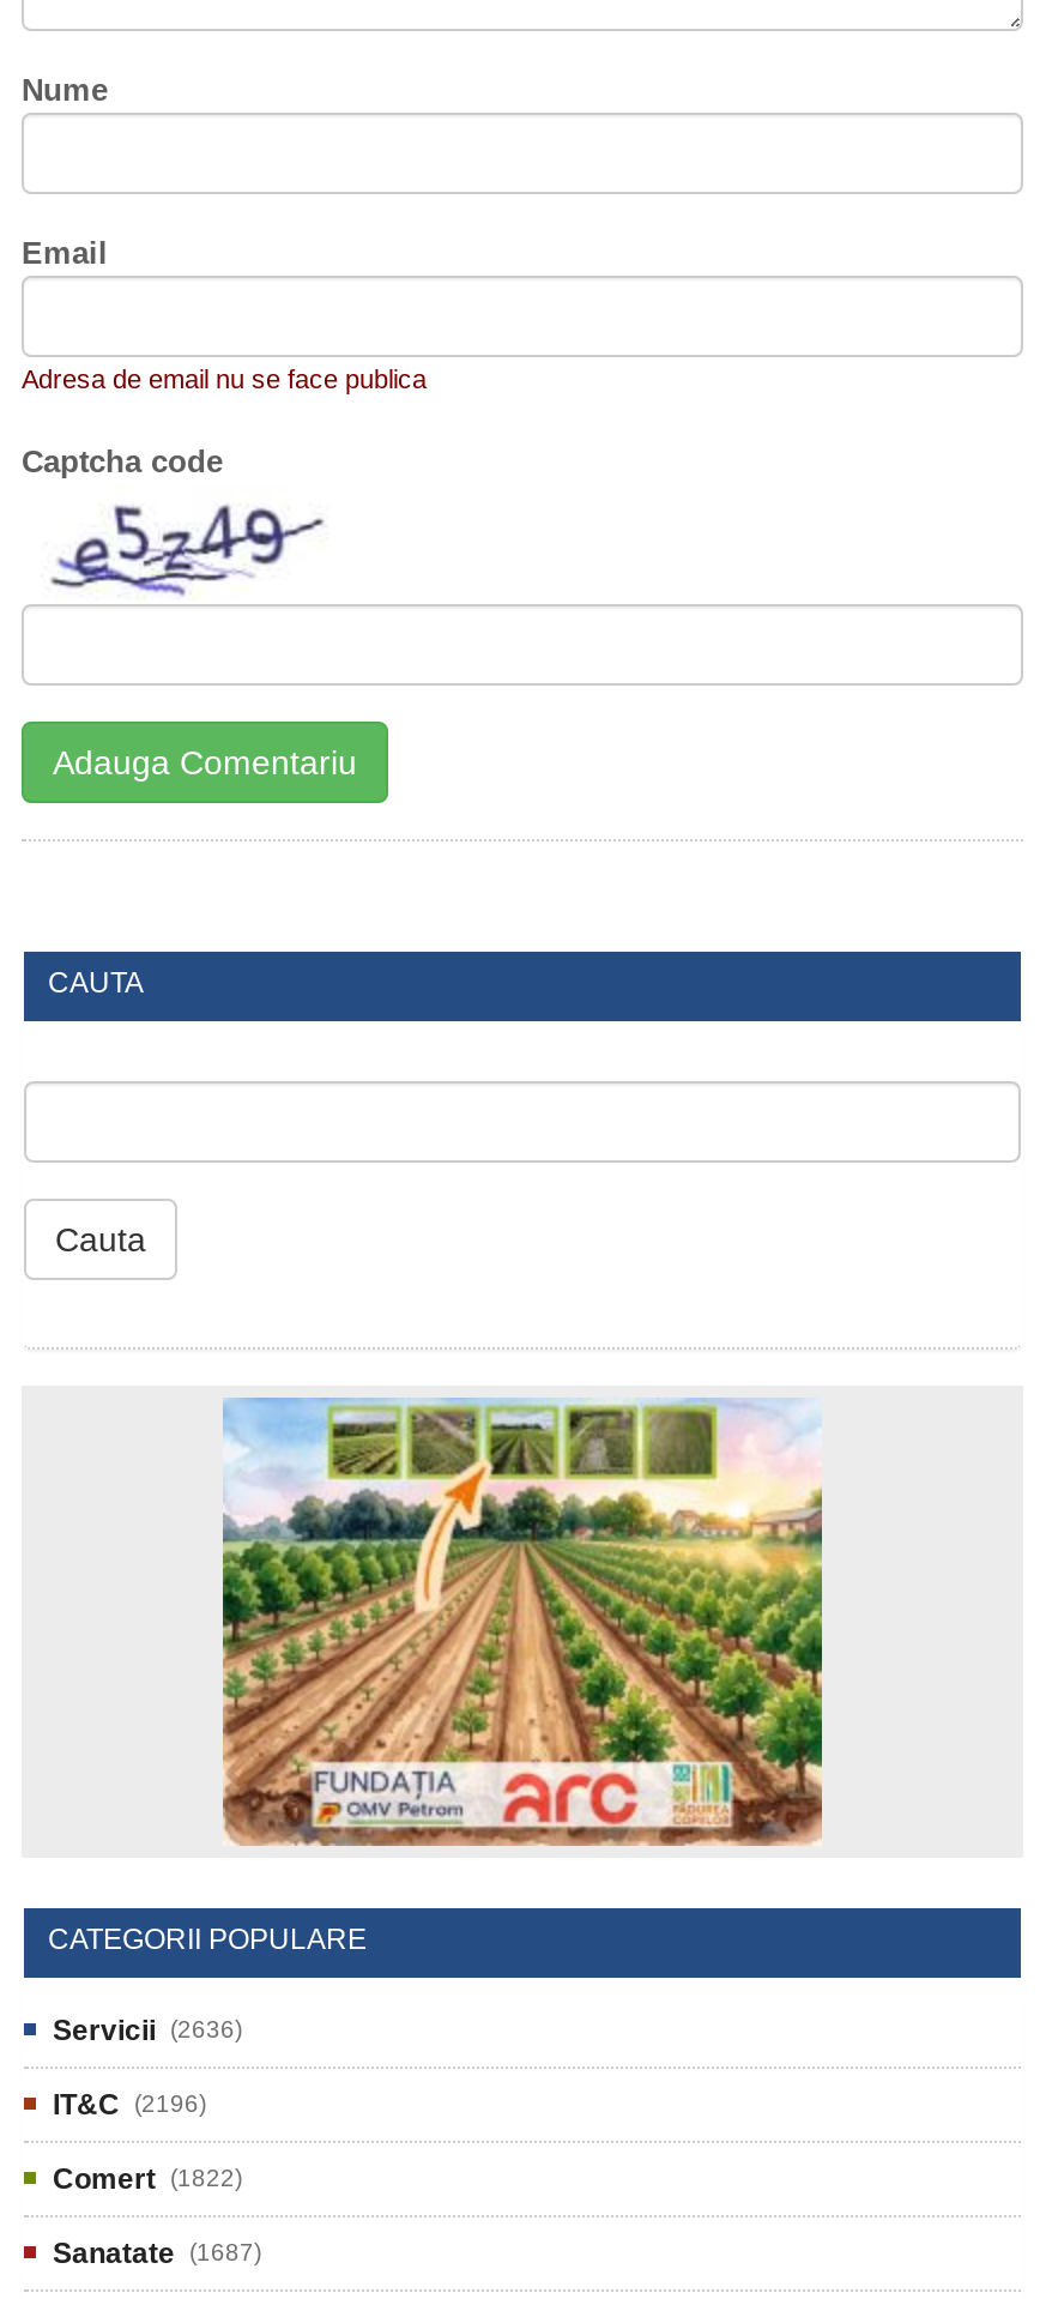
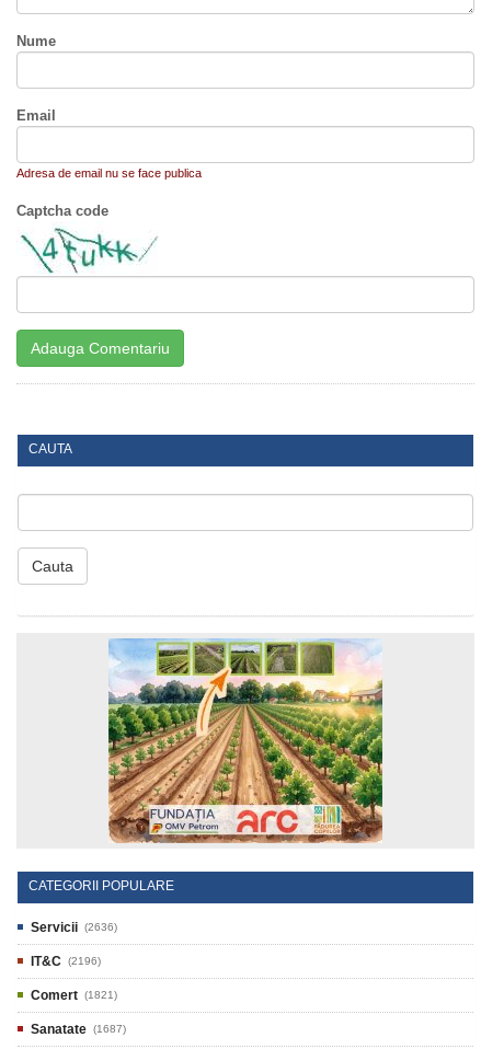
- [image]
+ [image]

- Comert (1822)
+ Comert (1821)
